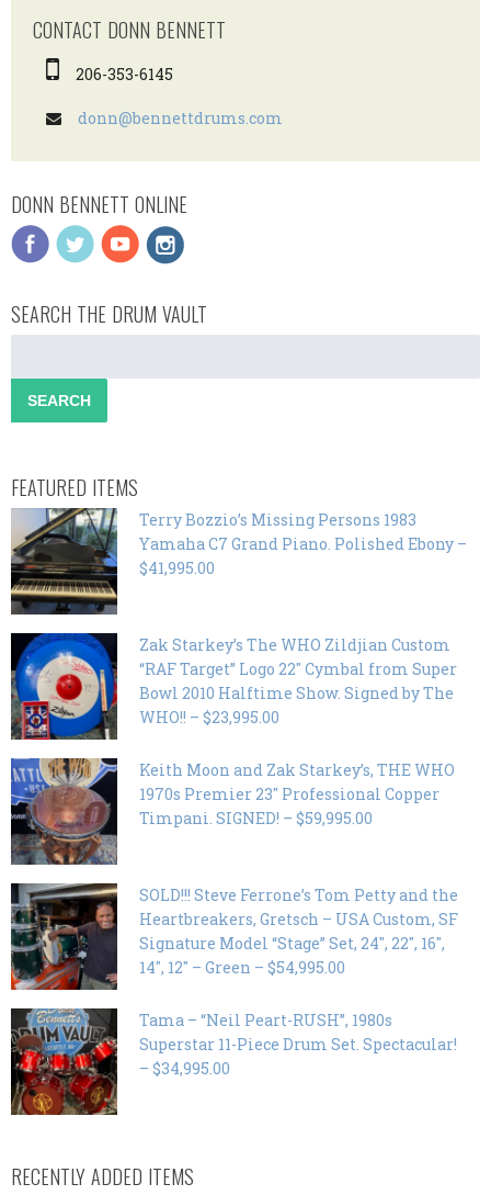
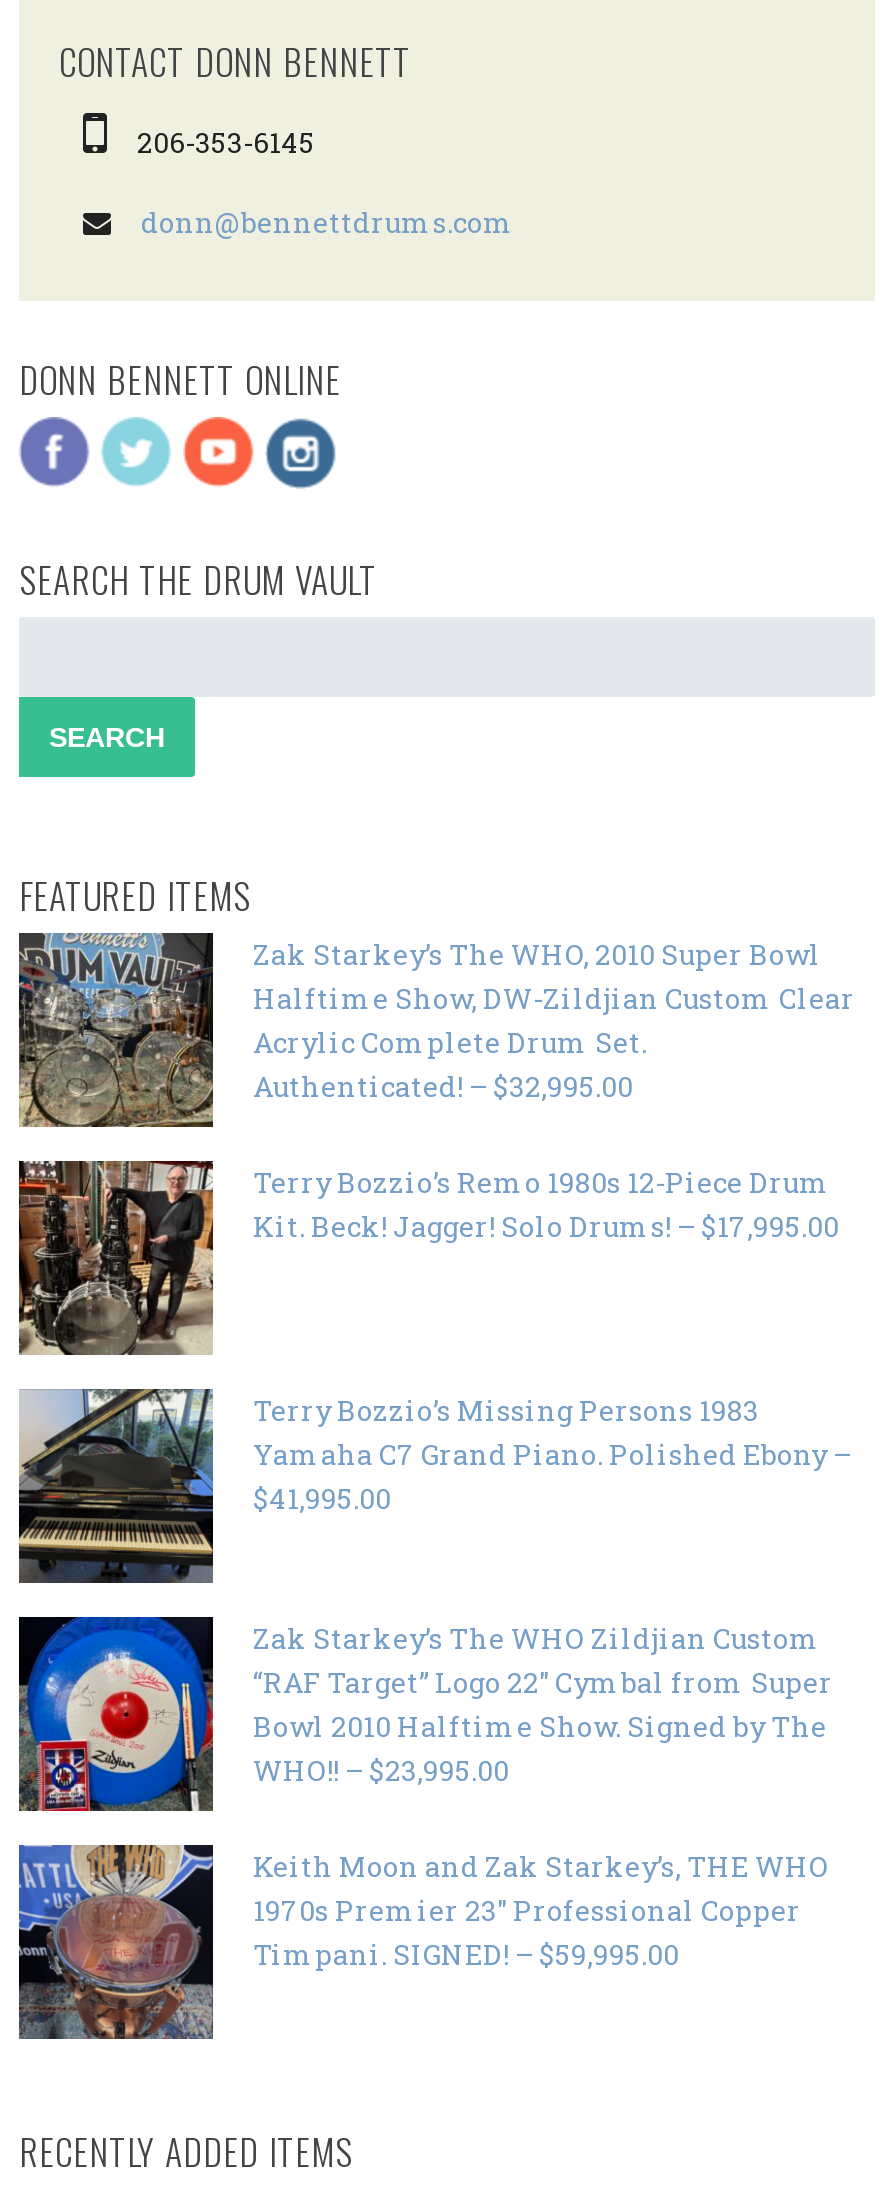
moved down: [image] | Terry Bozzio’s Missing Persons 1983 | Yamaha C7 Grand Piano. Polished Ebony – | ... | 1970s Premier 23″ Professional Copper | Timpani. SIGNED! – $59,995.00

+ [image]
+ Zak Starkey’s The WHO, 2010 Super Bowl
+ Halftime Show, DW-Zildjian Custom Clear
+ Acrylic Complete Drum Set.
+ Authenticated! – $32,995.00
+ Terry Bozzio’s Remo 1980s 12-Piece Drum
+ Kit. Beck! Jagger! Solo Drums! – $17,995.00

+ [image]

- [image]
- SOLD!!! Steve Ferrone’s Tom Petty and the
- Heartbreakers, Gretsch – USA Custom, SF
- Signature Model “Stage” Set, 24″, 22″, 16″,
- 14″, 12″ – Green – $54,995.00
- Tama – “Neil Peart-RUSH”, 1980s
- Superstar 11-Piece Drum Set. Spectacular!
- – $34,995.00

- [image]
